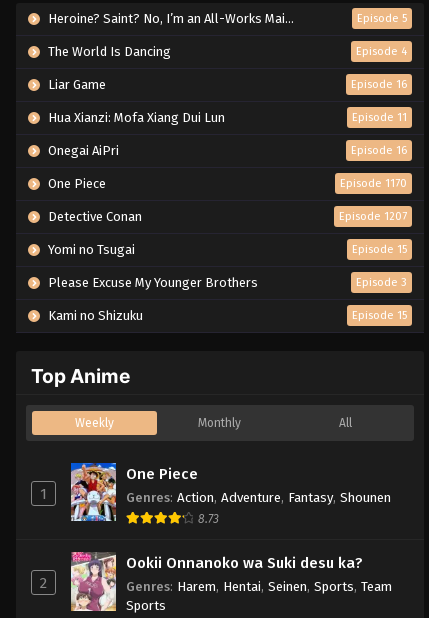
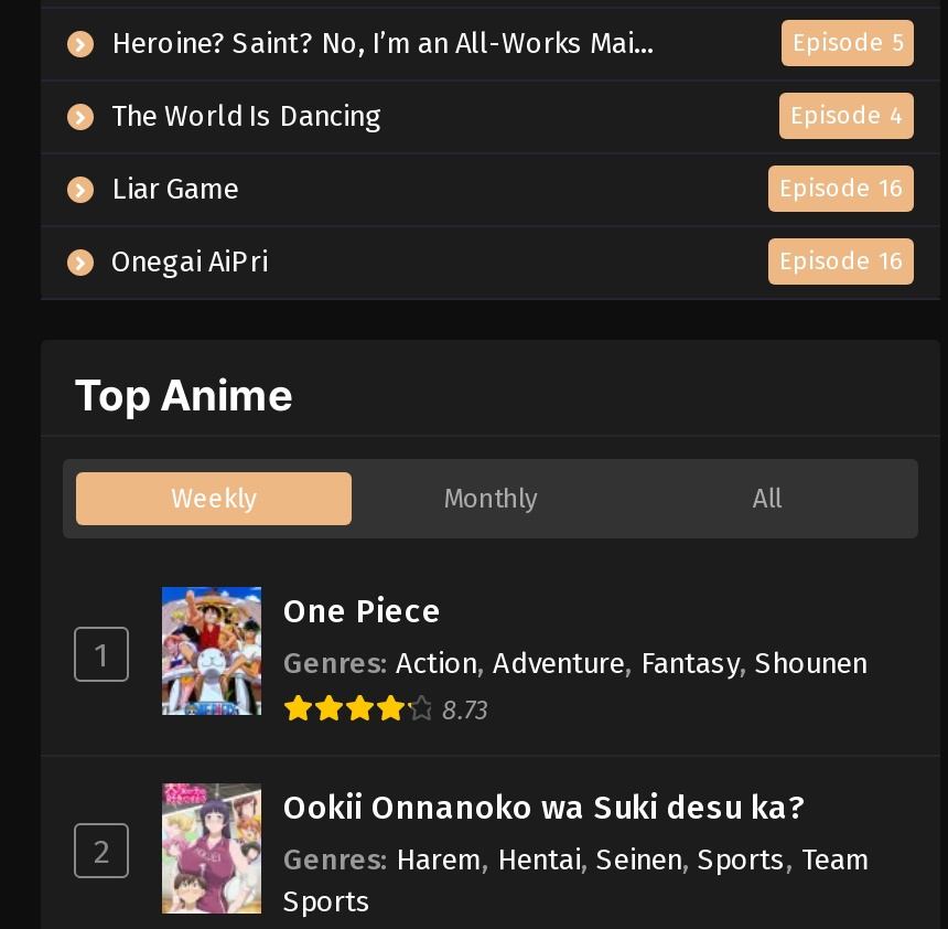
- Hua Xianzi: Mofa Xiang Dui Lun
- Episode 11

- One Piece
- Episode 1170
- Detective Conan
- Episode 1207
- Yomi no Tsugai
- Episode 15
- Please Excuse My Younger Brothers
- Episode 3
- Kami no Shizuku
- Episode 15
